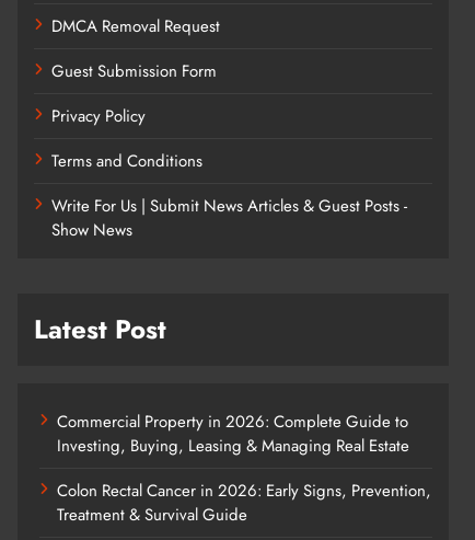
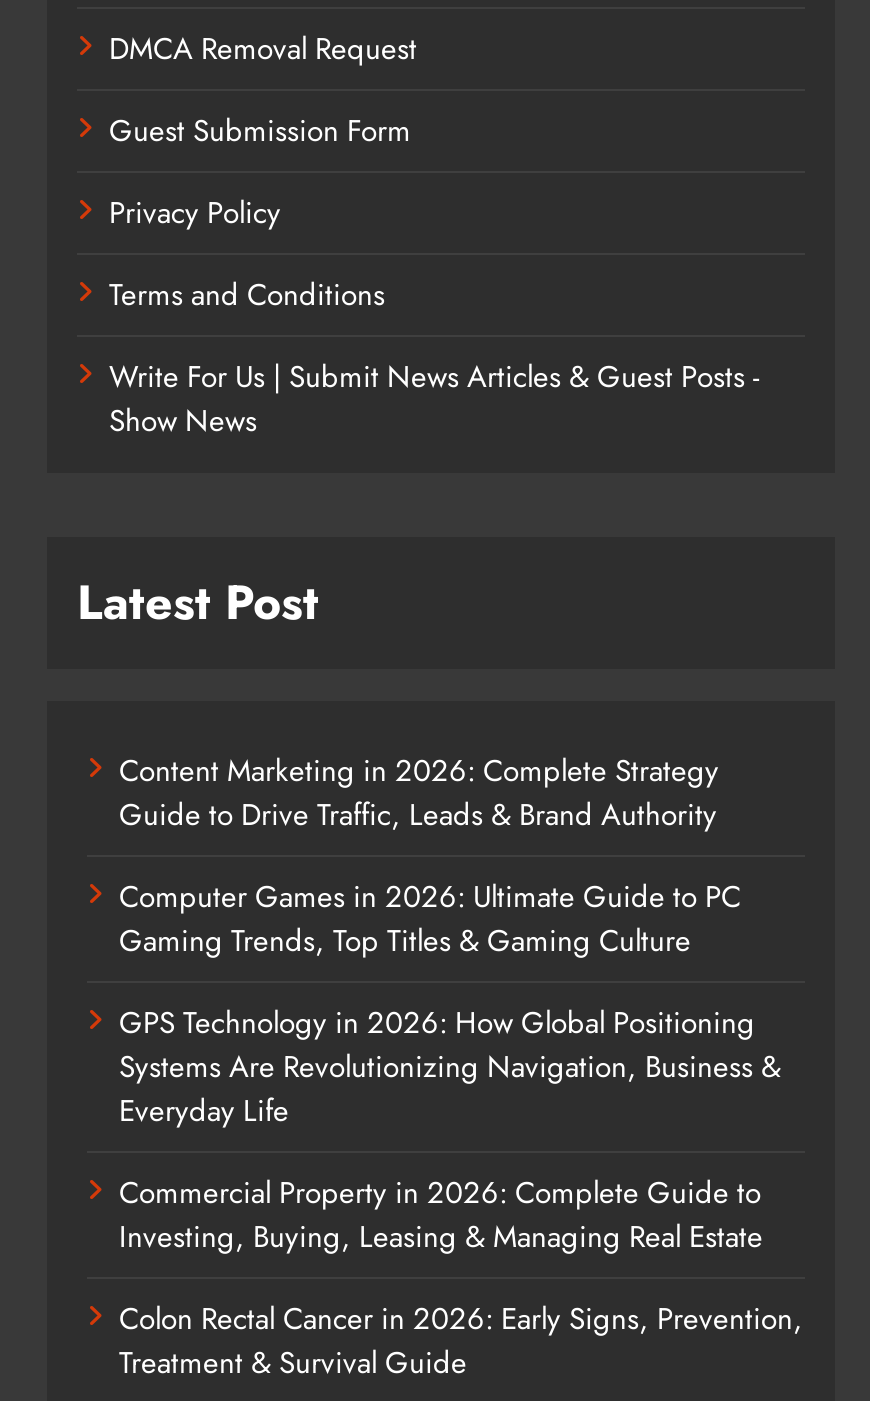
+ Content Marketing in 2026: Complete Strategy
+ Guide to Drive Traffic, Leads & Brand Authority
+ Computer Games in 2026: Ultimate Guide to PC
+ Gaming Trends, Top Titles & Gaming Culture
+ GPS Technology in 2026: How Global Positioning
+ Systems Are Revolutionizing Navigation, Business &
+ Everyday Life
